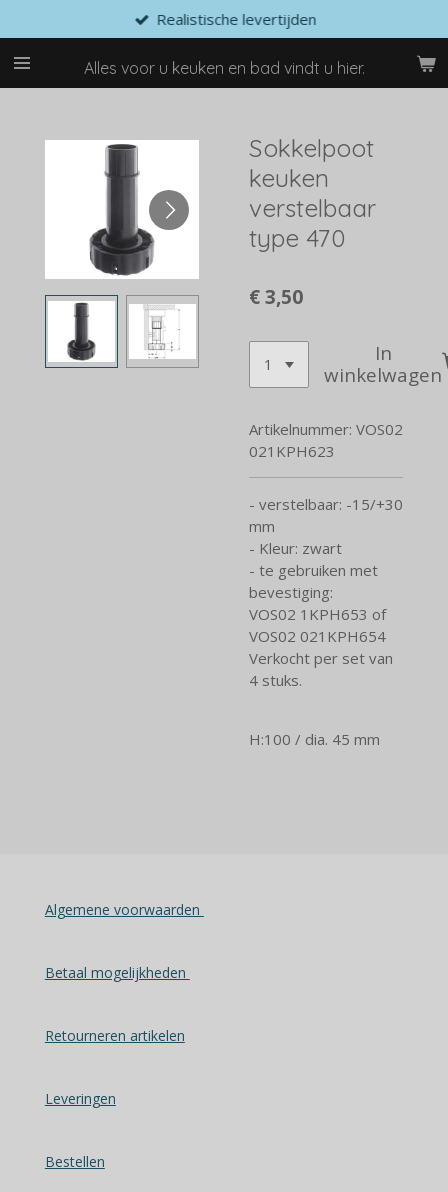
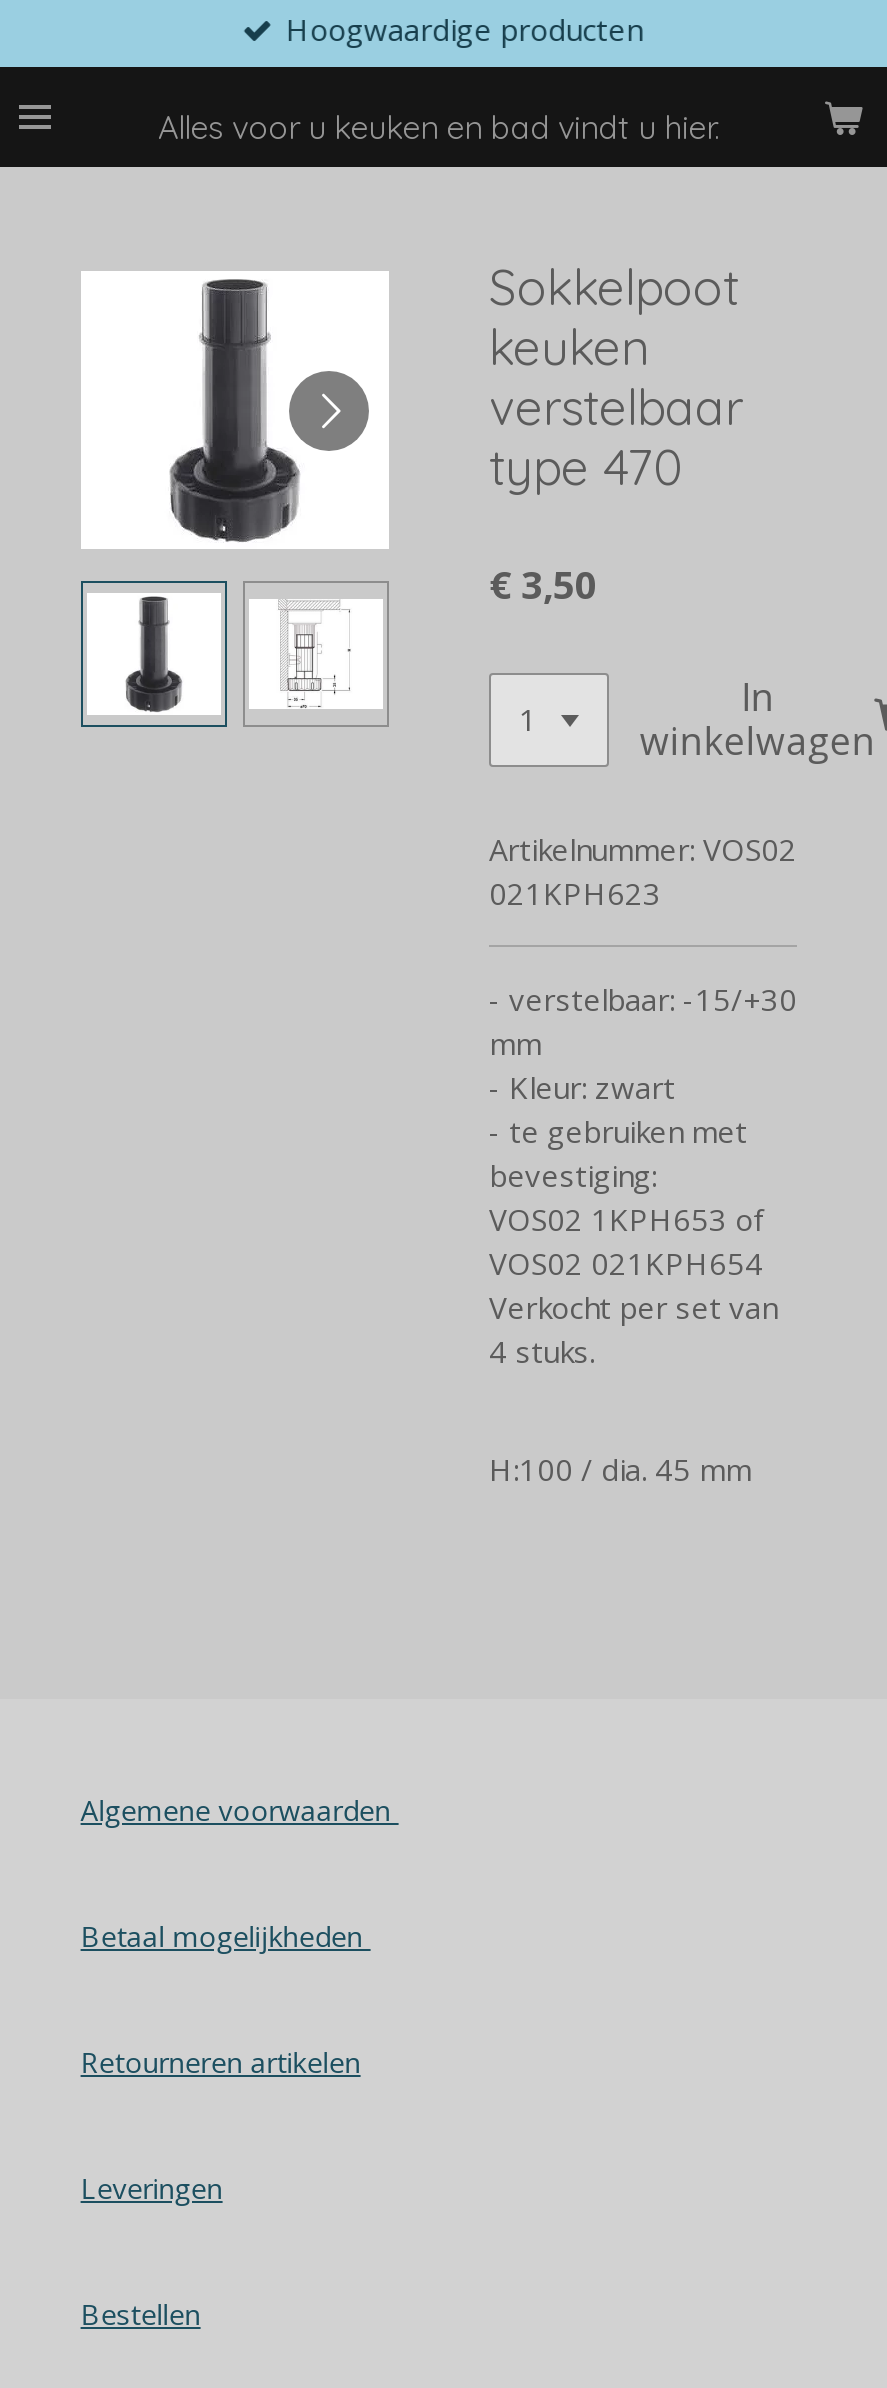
- Realistische levertijden
+ Hoogwaardige producten
